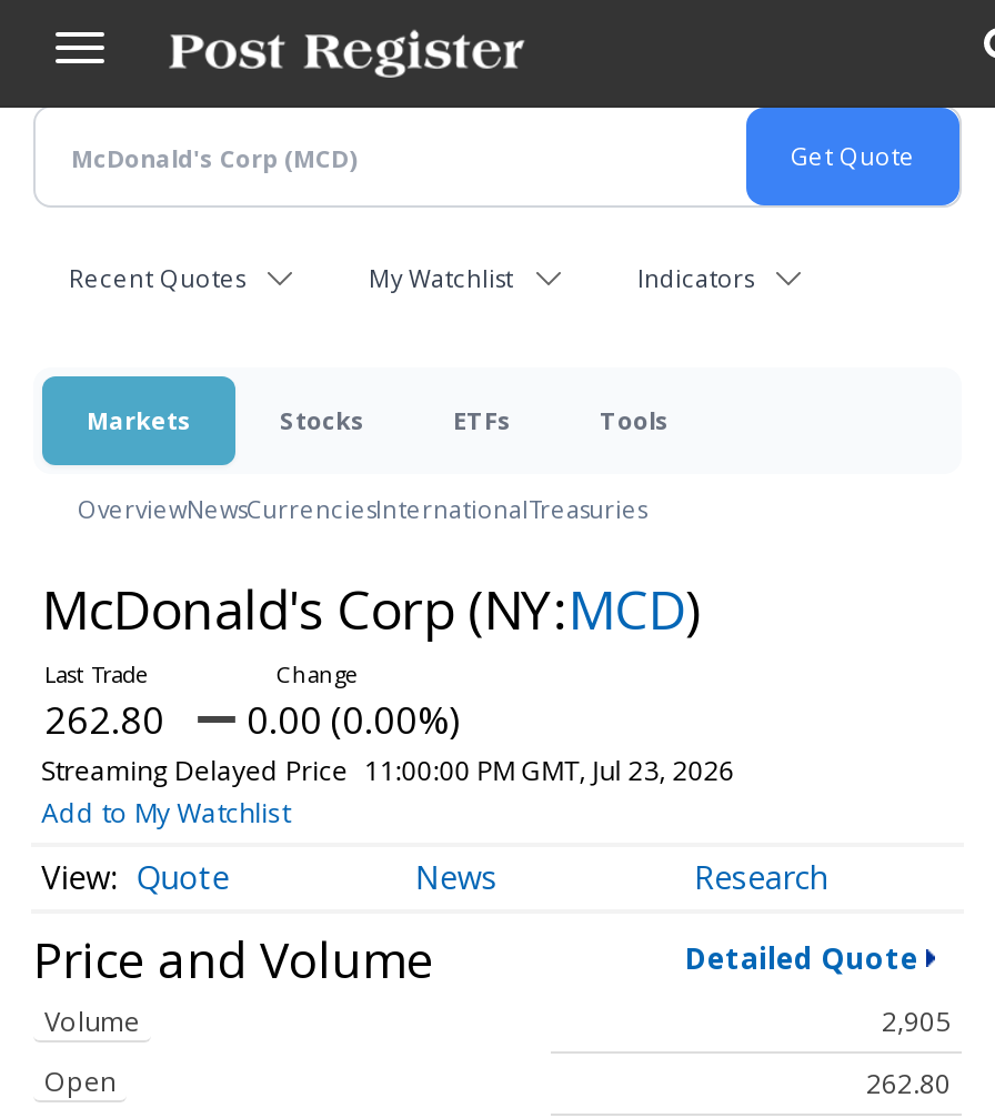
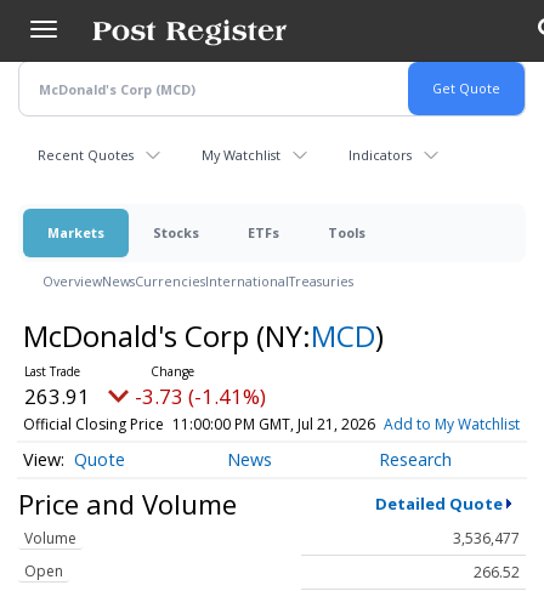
- 262.80
- 0.00 (0.00%)
- Streaming Delayed Price 11:00:00 PM GMT, Jul 23, 2026
- Add to My Watchlist
+ 263.91
+ -3.73 (-1.41%)
+ Official Closing Price 11:00:00 PM GMT, Jul 21, 2026 Add to My Watchlist

- 2,905
+ 3,536,477

- 262.80
+ 266.52
